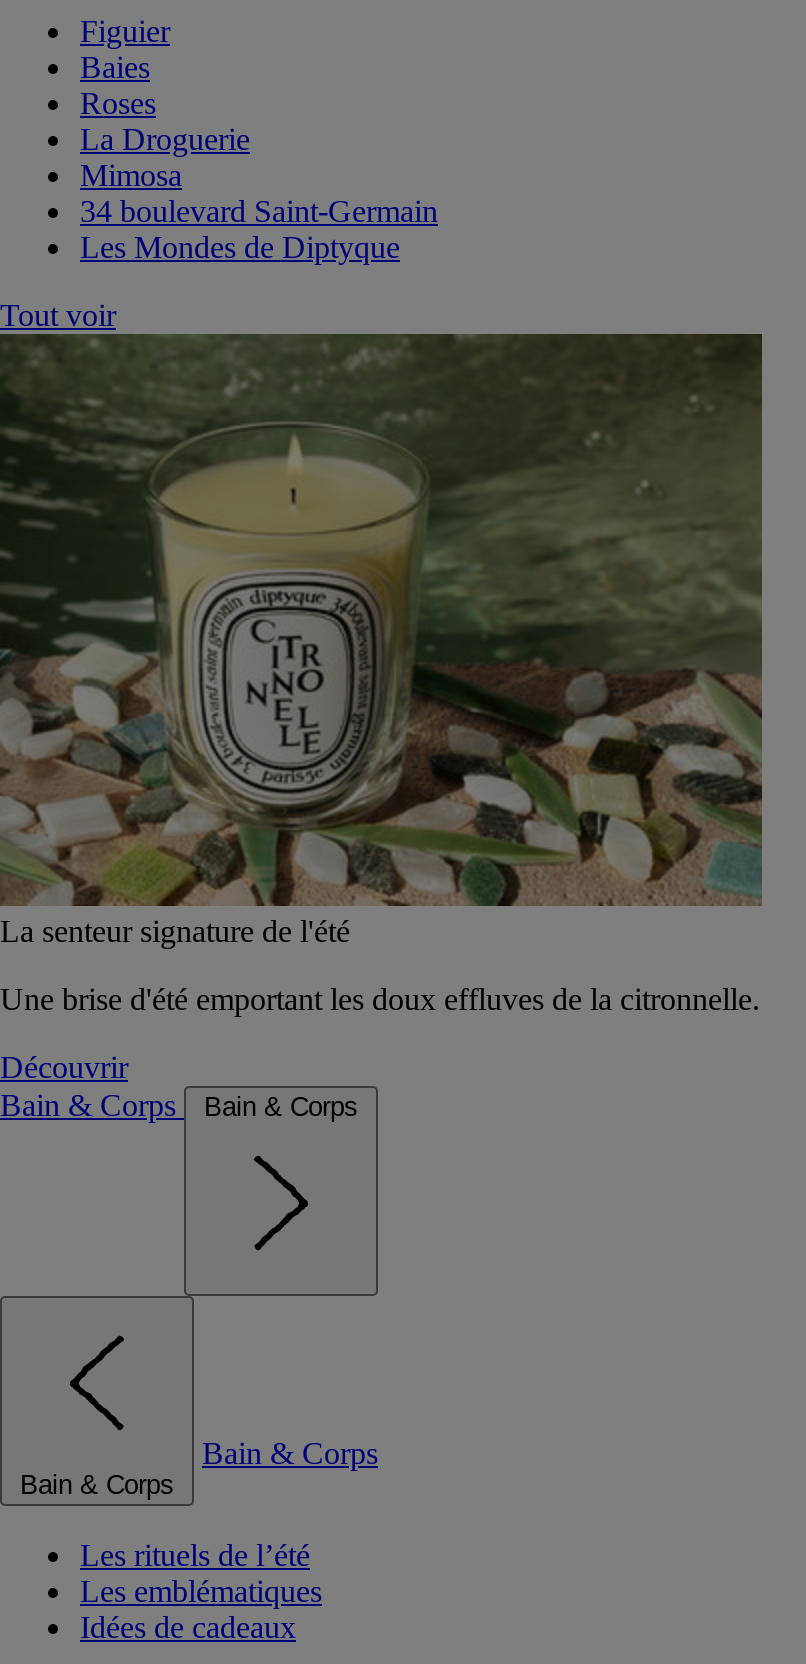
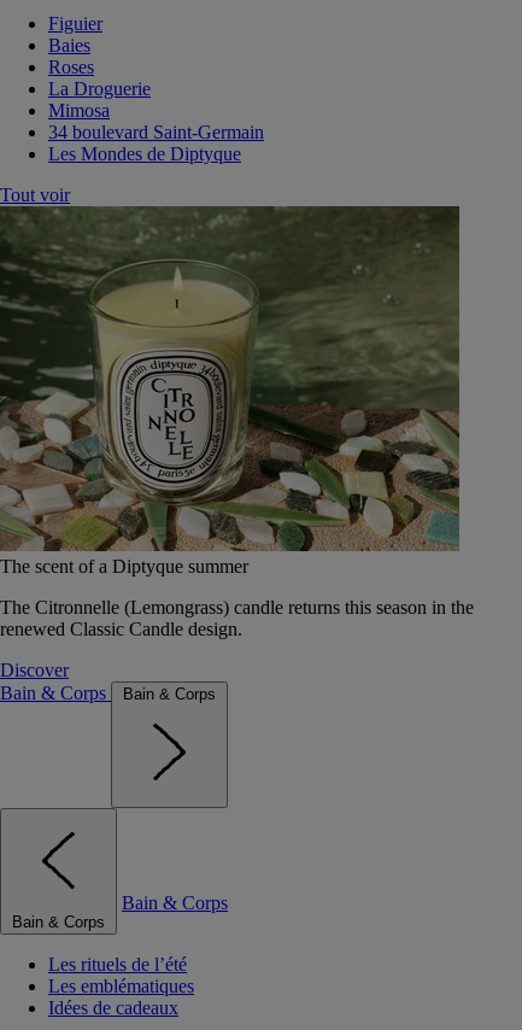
- La senteur signature de l'été
+ The scent of a Diptyque summer

- Une brise d'été emportant les doux effluves de la citronnelle.
+ The Citronnelle (Lemongrass) candle returns this season in the
+ renewed Classic Candle design.

- Découvrir
+ Discover
